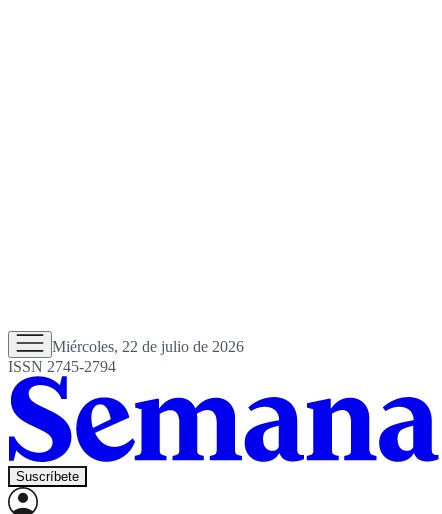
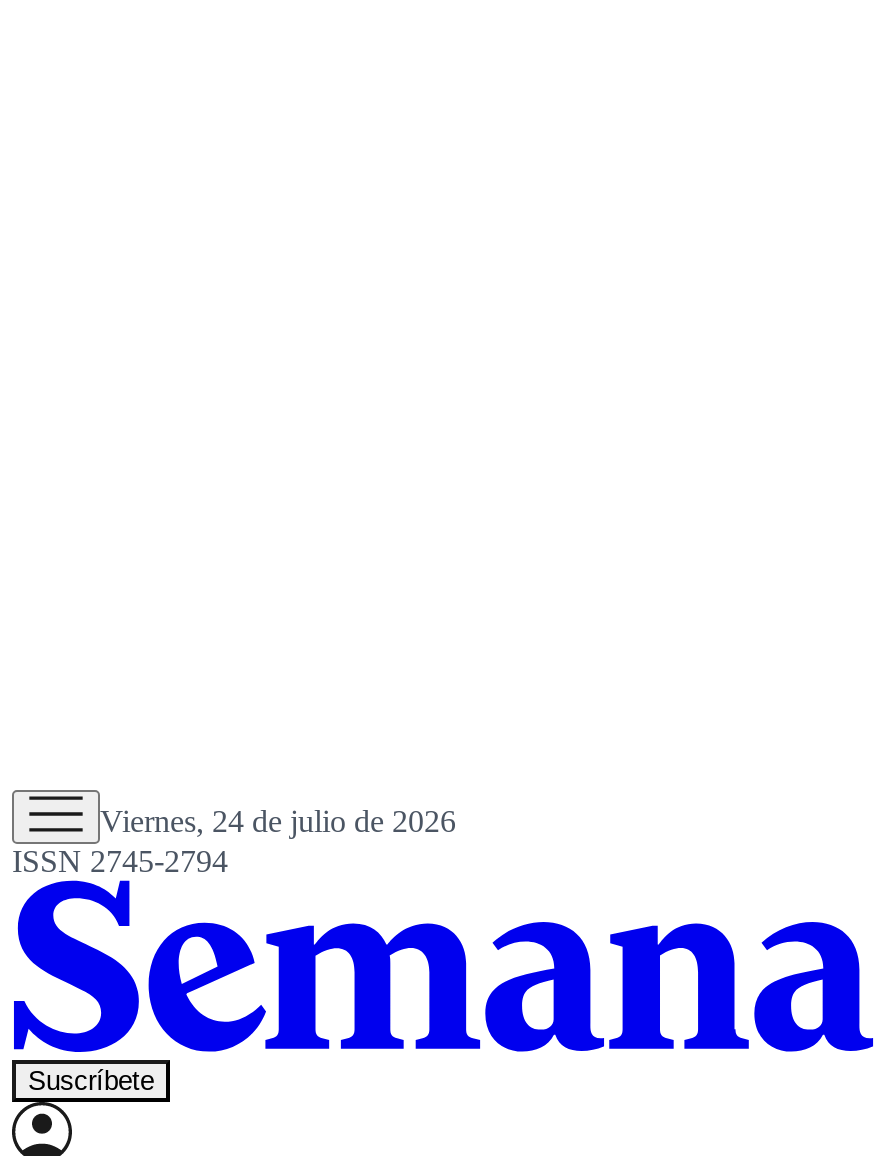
- Miércoles, 22 de julio de 2026
+ Viernes, 24 de julio de 2026
